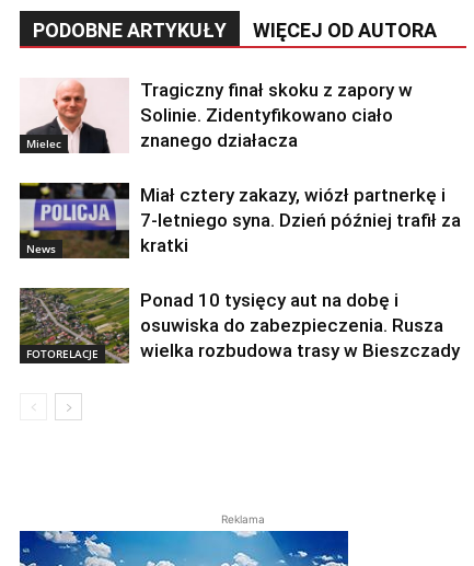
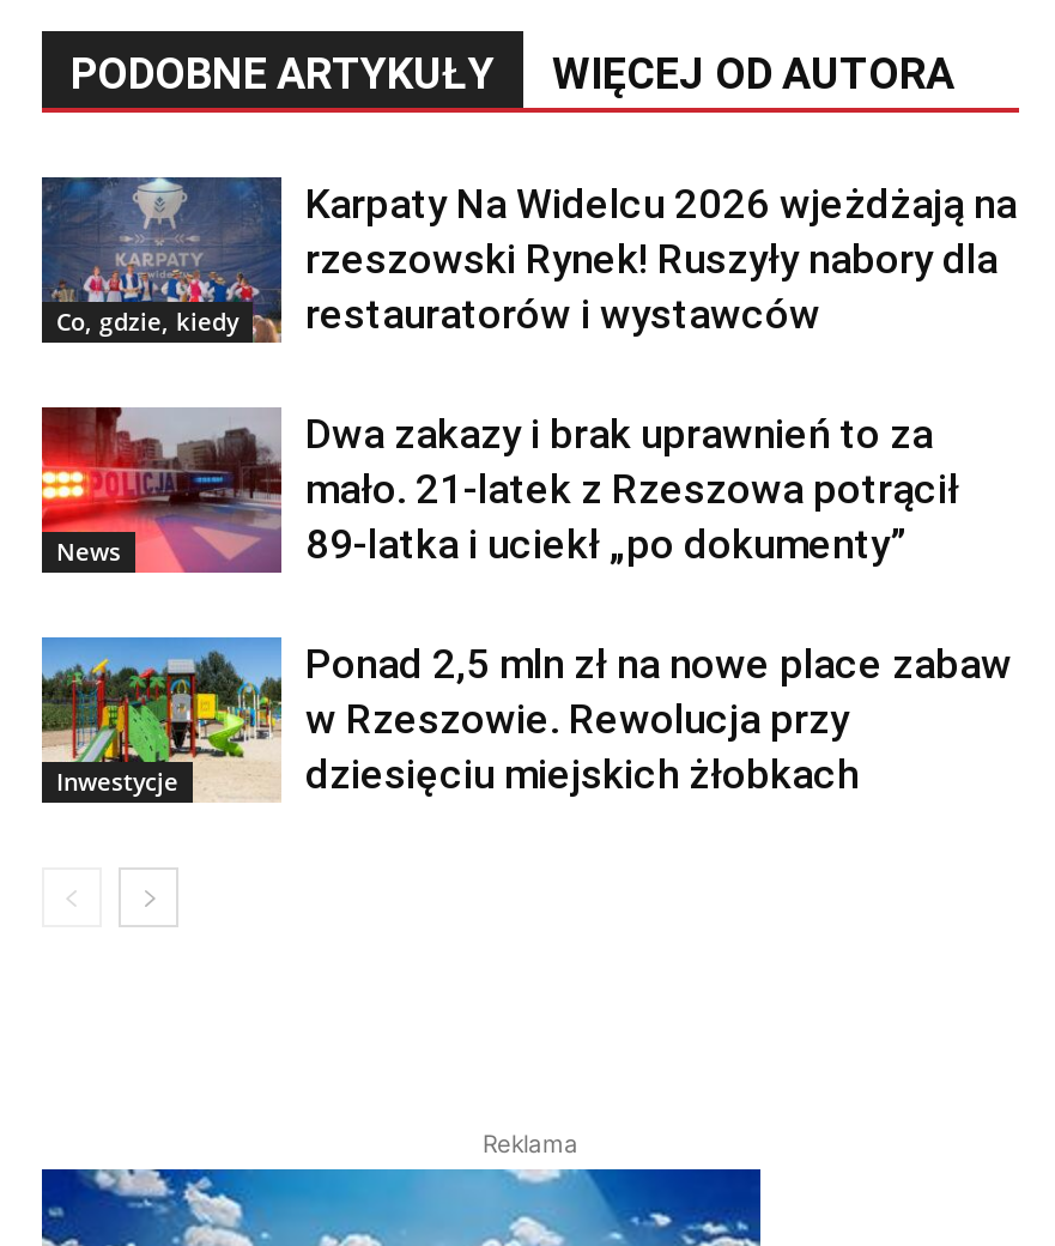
- [image]
- Mielec
+ [image]
+ Co, gdzie, kiedy

- Tragiczny finał skoku z zapory w
- Solinie. Zidentyfikowano ciało
- znanego działacza
+ Karpaty Na Widelcu 2026 wjeżdżają na
+ rzeszowski Rynek! Ruszyły nabory dla
+ restauratorów i wystawców

- [image]
- Miał cztery zakazy, wiózł partnerkę i
- 7-letniego syna. Dzień później trafił za
- kratki
+ [image]
+ Dwa zakazy i brak uprawnień to za
+ mało. 21-latek z Rzeszowa potrącił
+ 89-latka i uciekł „po dokumenty”

- [image]
- FOTORELACJE
+ [image]
+ Inwestycje

- Ponad 10 tysięcy aut na dobę i
- osuwiska do zabezpieczenia. Rusza
- wielka rozbudowa trasy w Bieszczady
+ Ponad 2,5 mln zł na nowe place zabaw
+ w Rzeszowie. Rewolucja przy
+ dziesięciu miejskich żłobkach
